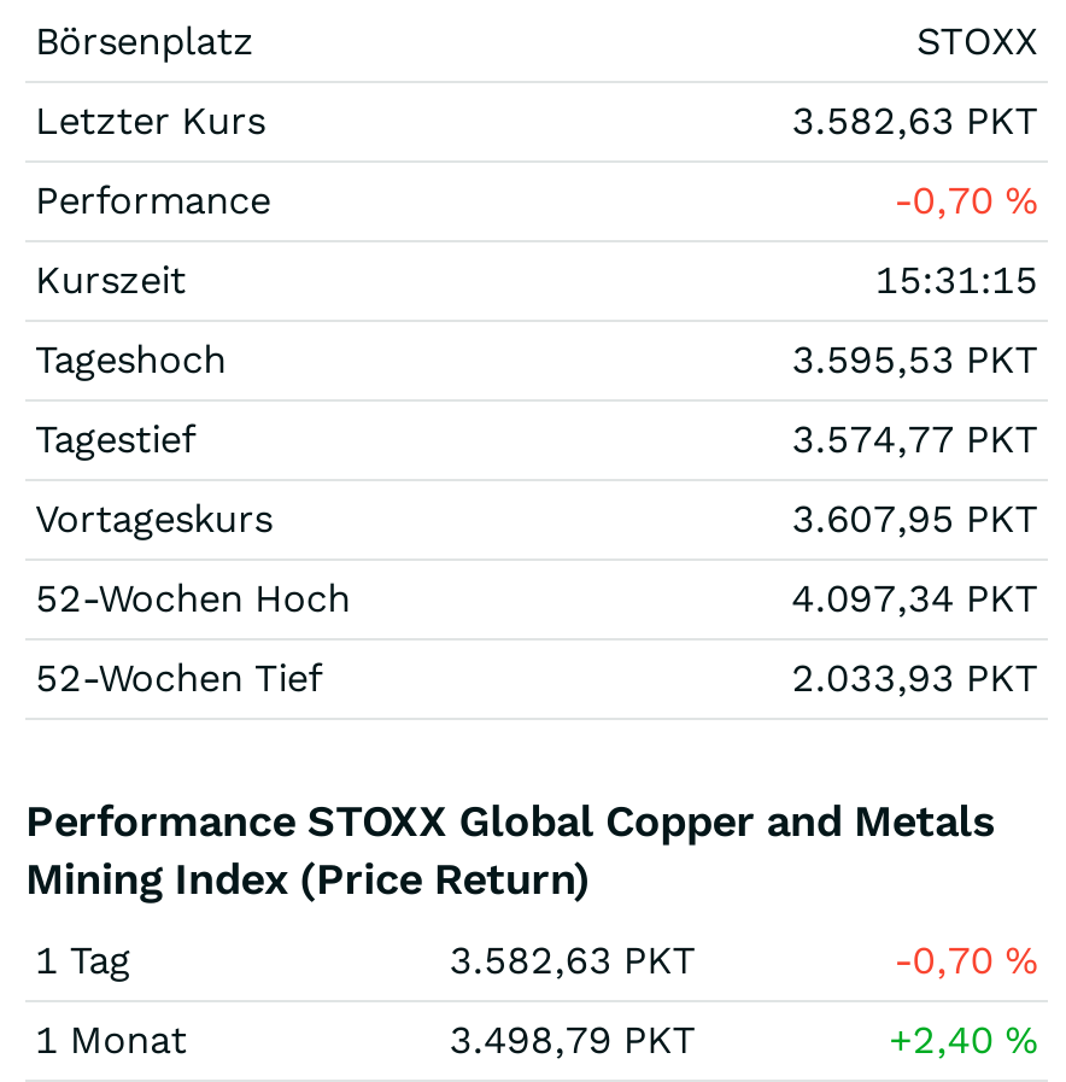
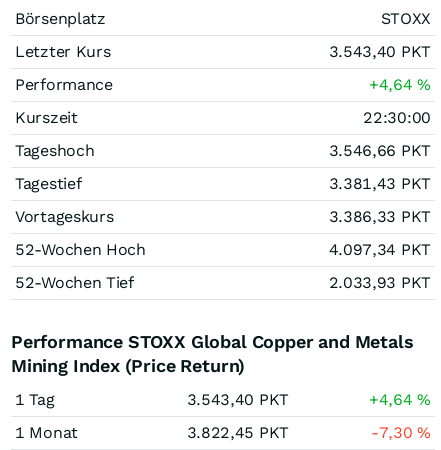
- 3.582,63 PKT
+ 3.543,40 PKT

- -0,70%
+ +4,64%

- 15:31:15
+ 22:30:00

- 3.595,53 PKT
+ 3.546,66 PKT

- 3.574,77 PKT
+ 3.381,43 PKT

- 3.607,95 PKT
+ 3.386,33 PKT

- 3.582,63 PKT
+ 3.543,40 PKT

- -0,70%
+ +4,64%

- 3.498,79 PKT
+ 3.822,45 PKT

- +2,40%
+ -7,30%
